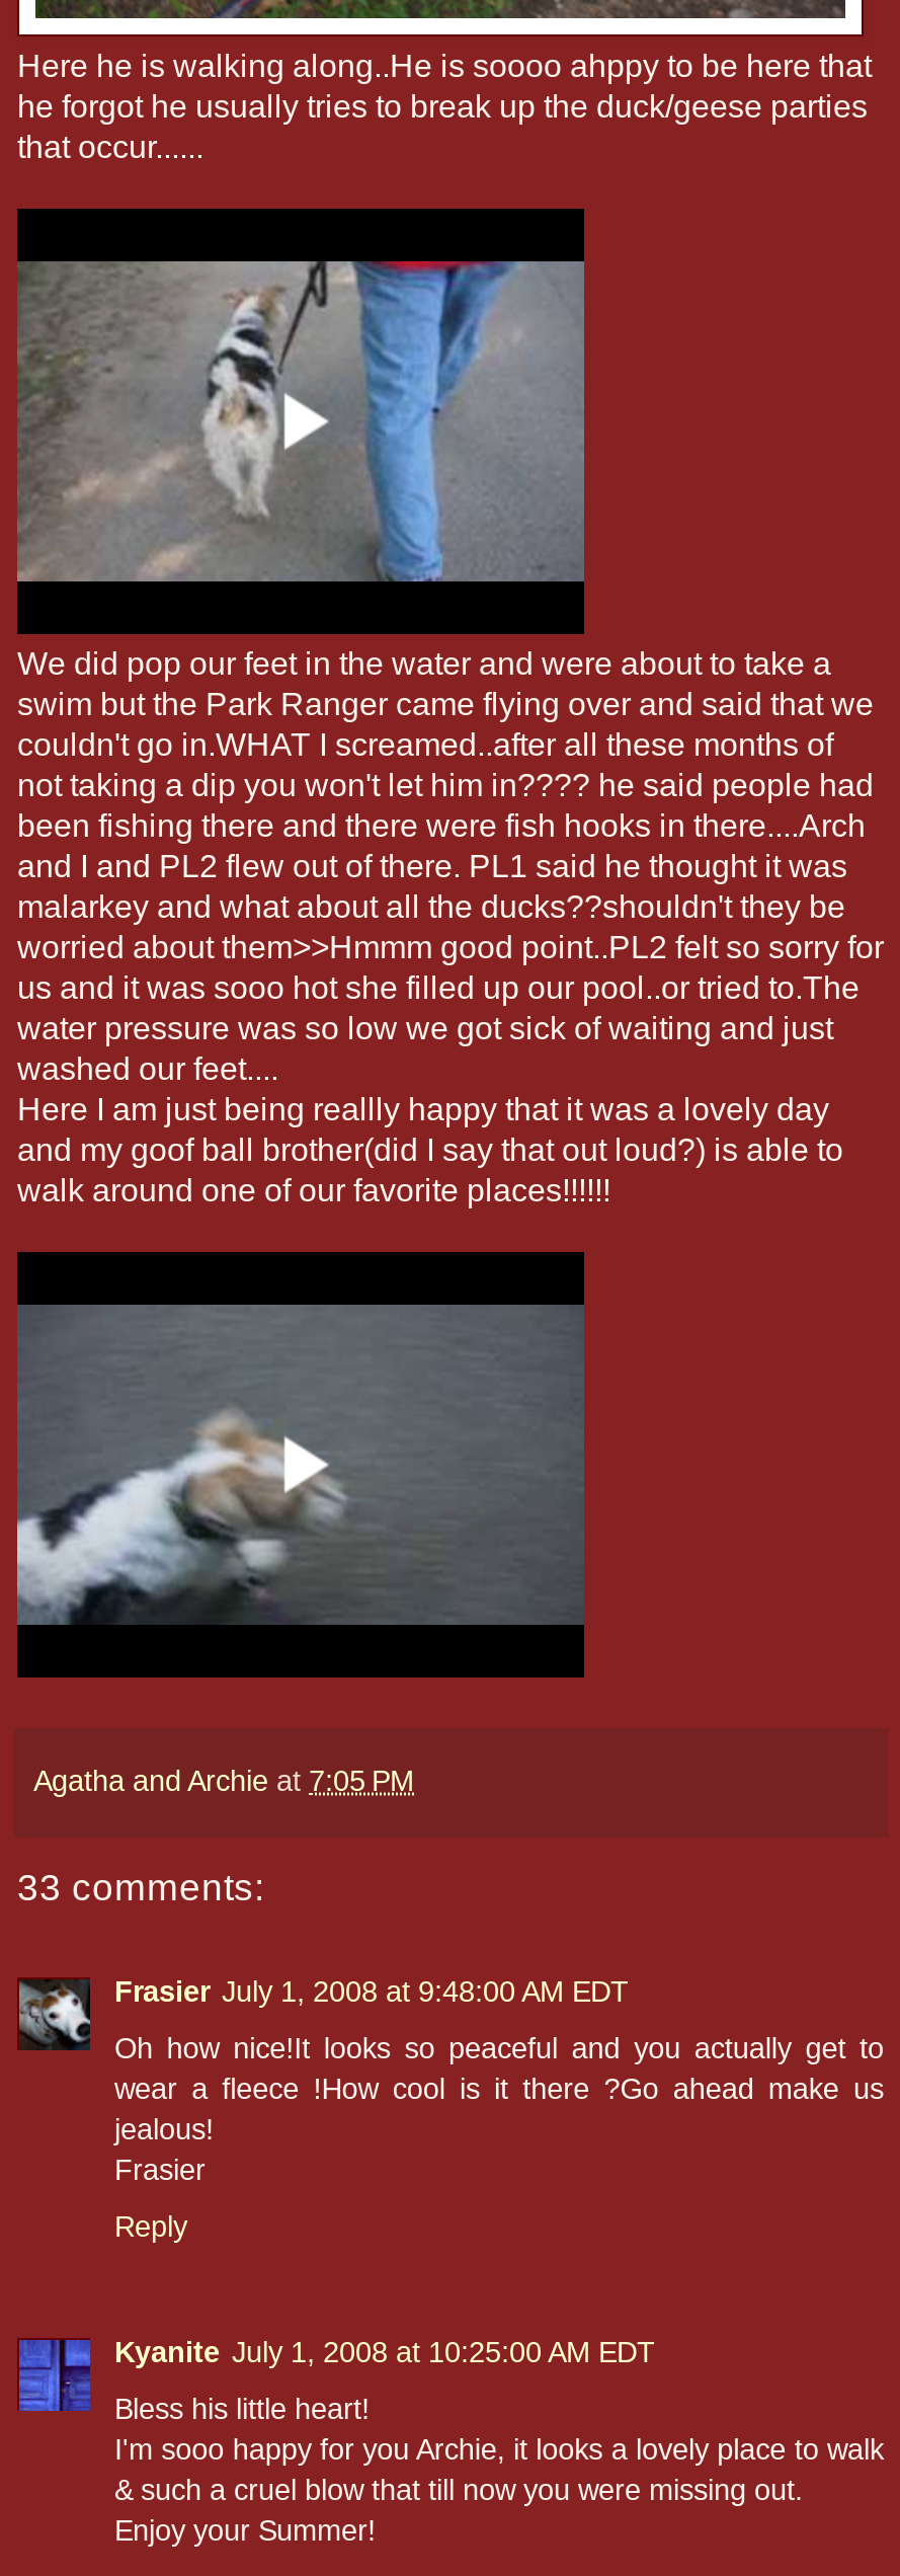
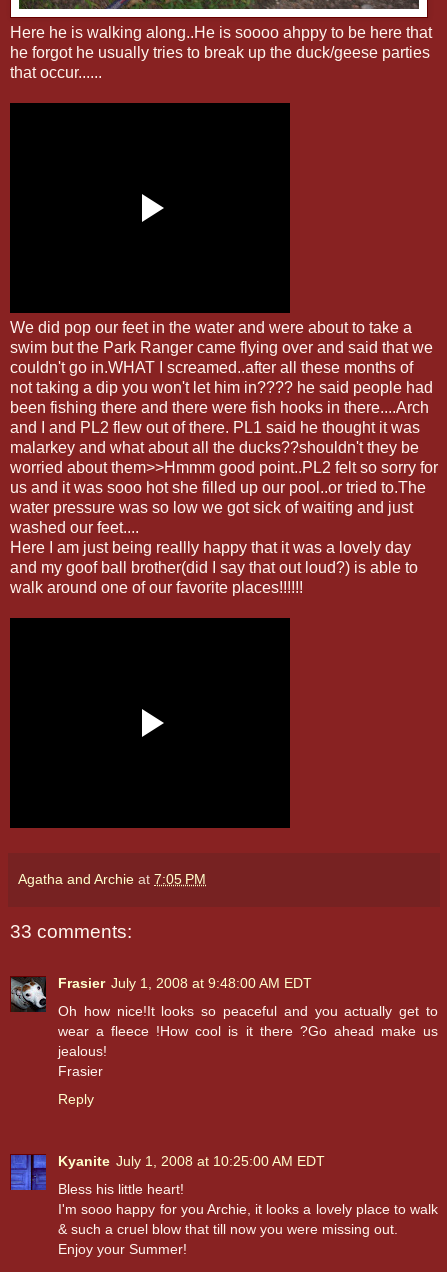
- [image]

- [image]
